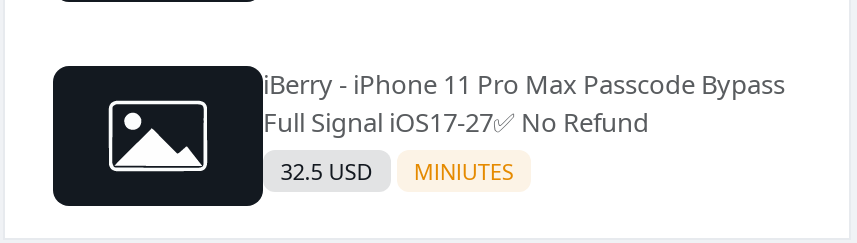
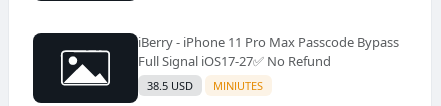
- 32.5 USD MINIUTES
+ 38.5 USD MINIUTES
